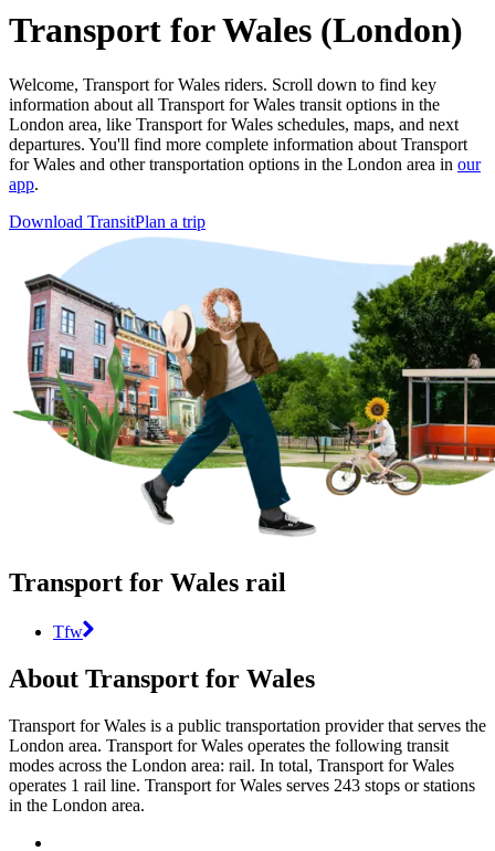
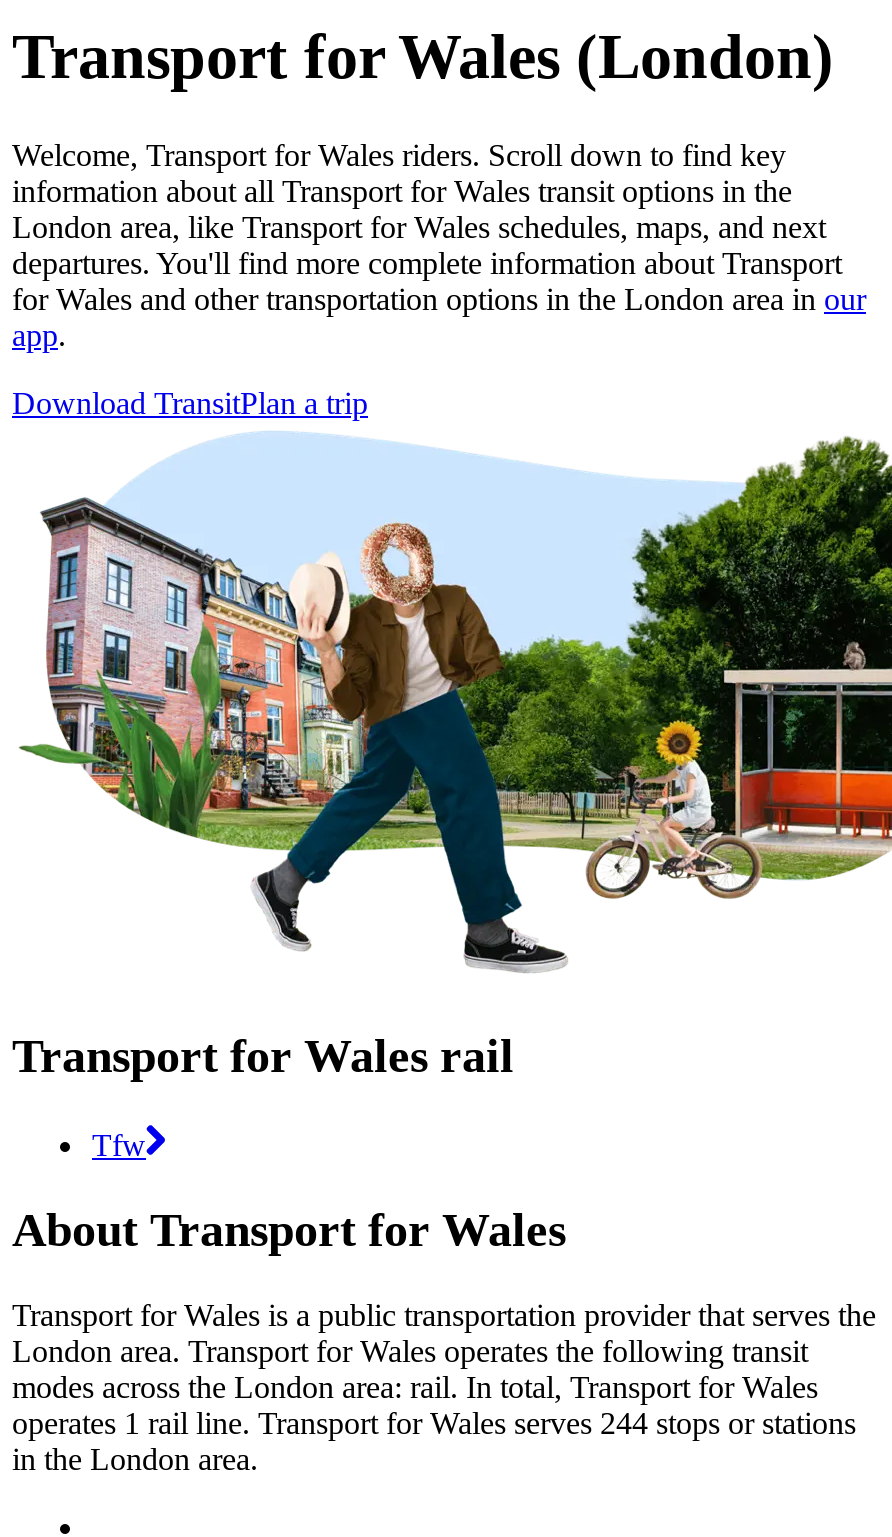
- operates 1 rail line. Transport for Wales serves 243 stops or stations
+ operates 1 rail line. Transport for Wales serves 244 stops or stations
